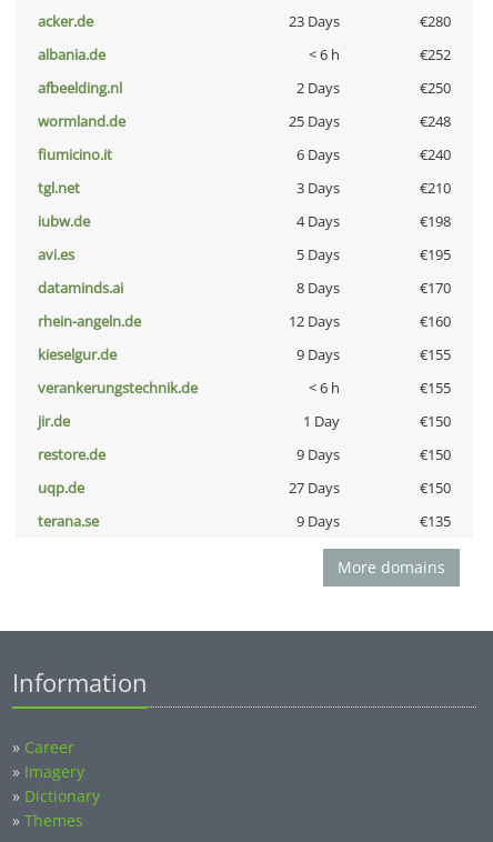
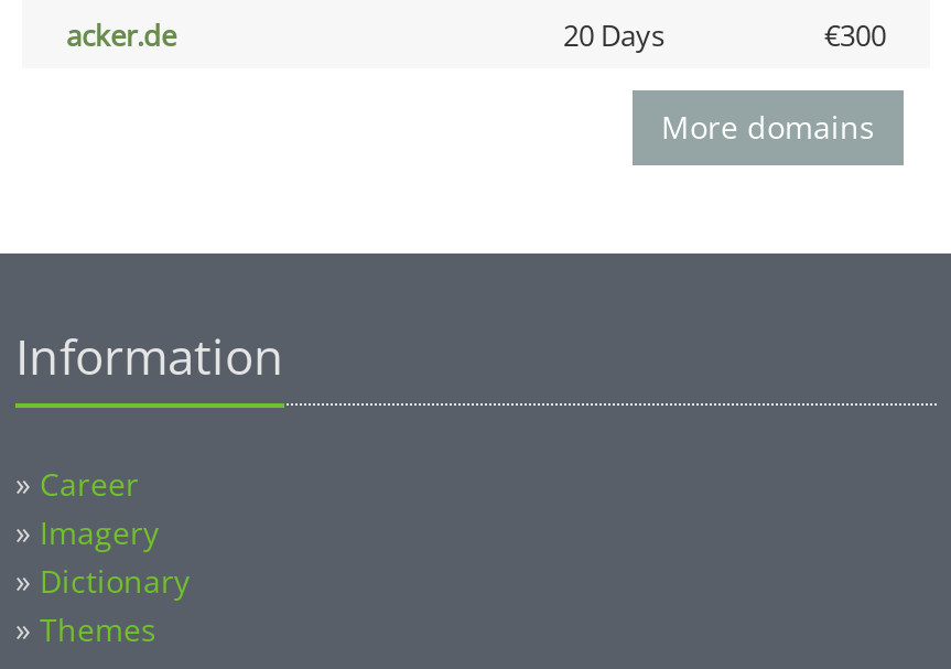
- 23 Days
- €280
- albania.de
- < 6 h
- €252
- afbeelding.nl
- 2 Days
- €250
- wormland.de
- 25 Days
- €248
- fiumicino.it
- 6 Days
- €240
- tgl.net
- 3 Days
- €210
- iubw.de
- 4 Days
- €198
- avi.es
- 5 Days
- €195
- dataminds.ai
- 8 Days
- €170
- rhein-angeln.de
- 12 Days
- €160
- kieselgur.de
- 9 Days
- €155
- verankerungstechnik.de
- < 6 h
- €155
- jir.de
- 1 Day
- €150
- restore.de
- 9 Days
- €150
- uqp.de
- 27 Days
- €150
- terana.se
- 9 Days
- €135
+ 20 Days
+ €300
